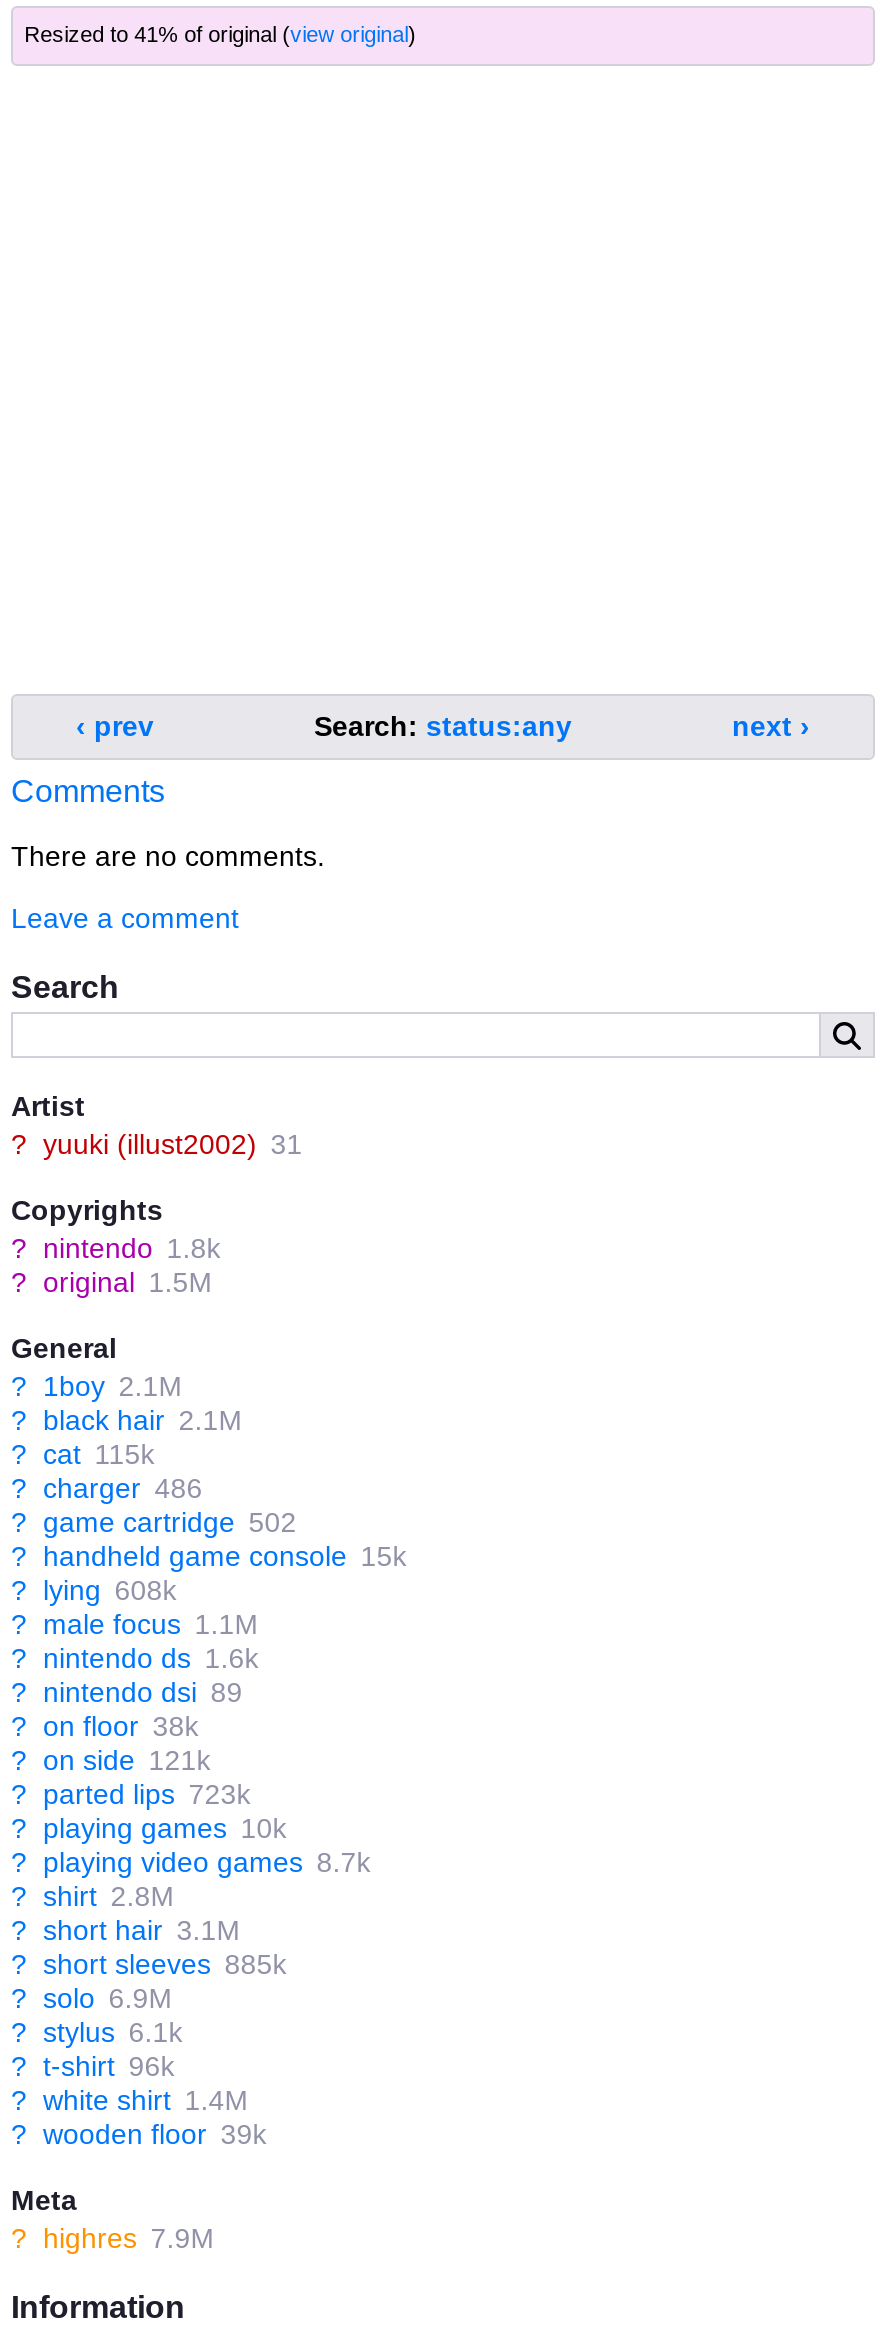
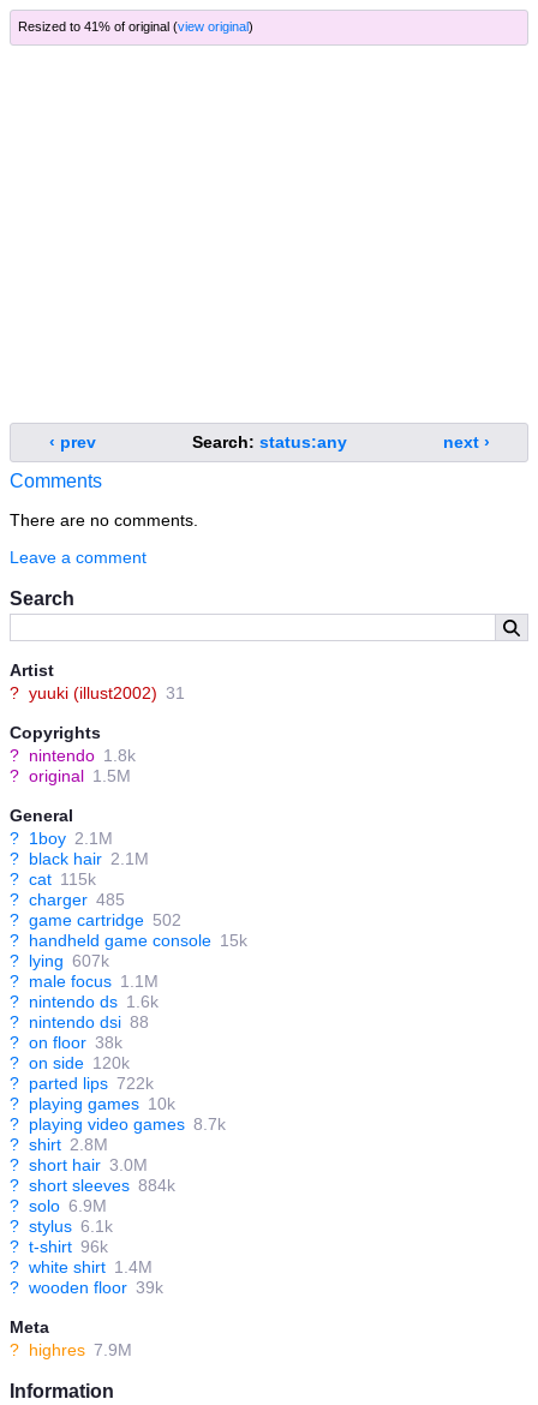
- ? charger 486
+ ? charger 485

- ? lying 608k
+ ? lying 607k

- ? nintendo dsi 89
+ ? nintendo dsi 88

- ? on side 121k
+ ? on side 120k

- ? parted lips 723k
+ ? parted lips 722k

- ? short hair 3.1M
+ ? short hair 3.0M

- ? short sleeves 885k
+ ? short sleeves 884k
